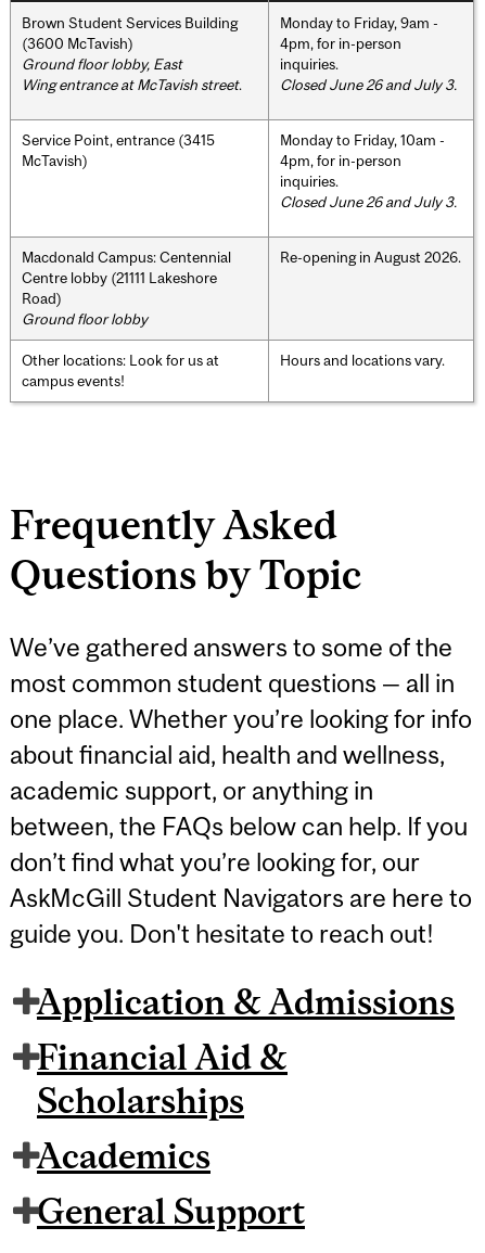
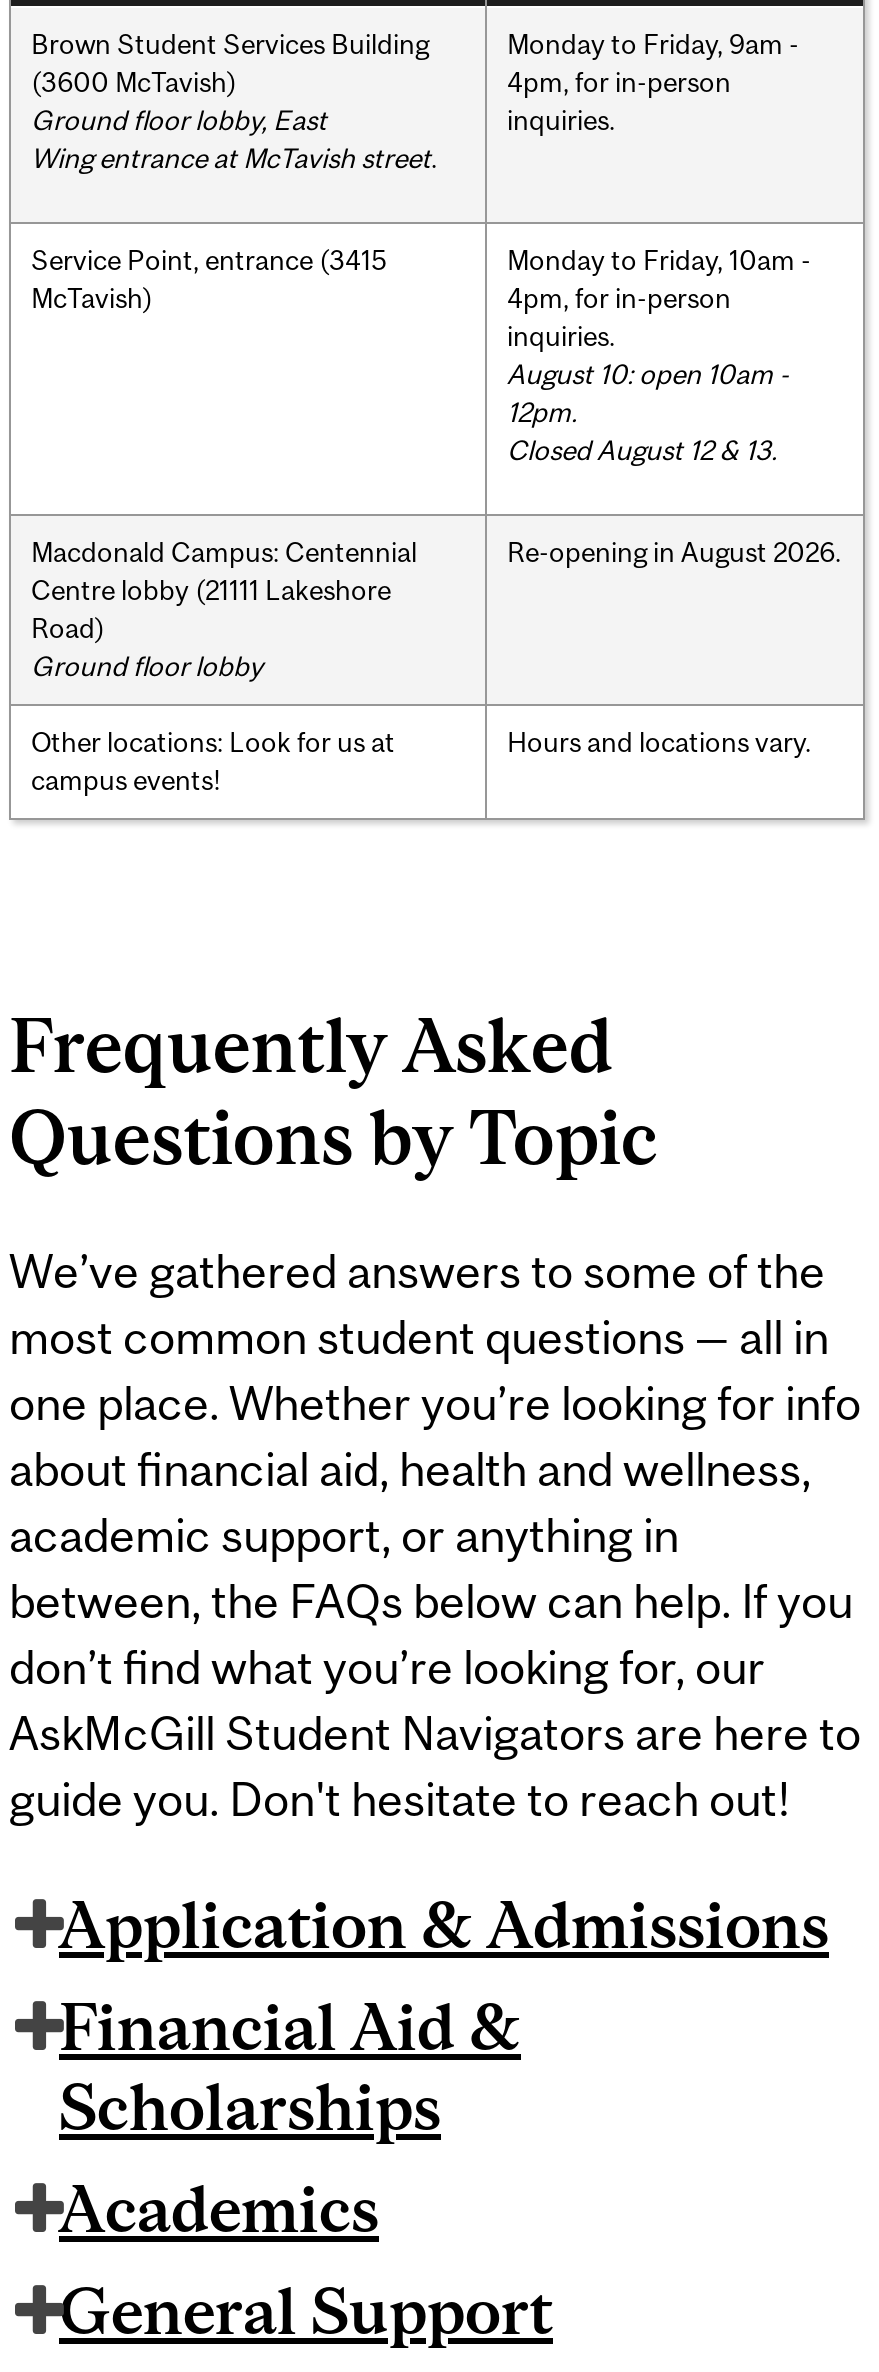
- Closed June 26 and July 3.

- Closed June 26 and July 3.
+ August 10: open 10am -
+ 12pm.
+ Closed August 12 & 13.
